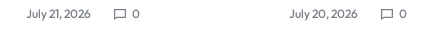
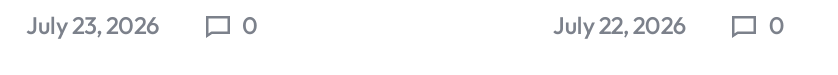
- July 21, 2026
+ July 23, 2026

- July 20, 2026
+ July 22, 2026
